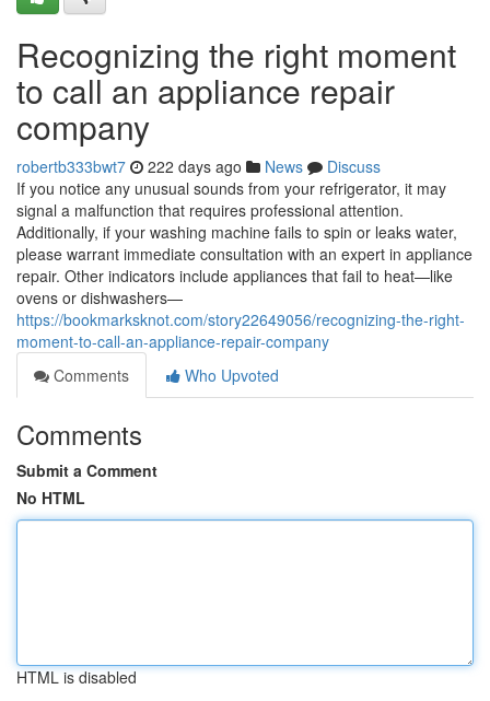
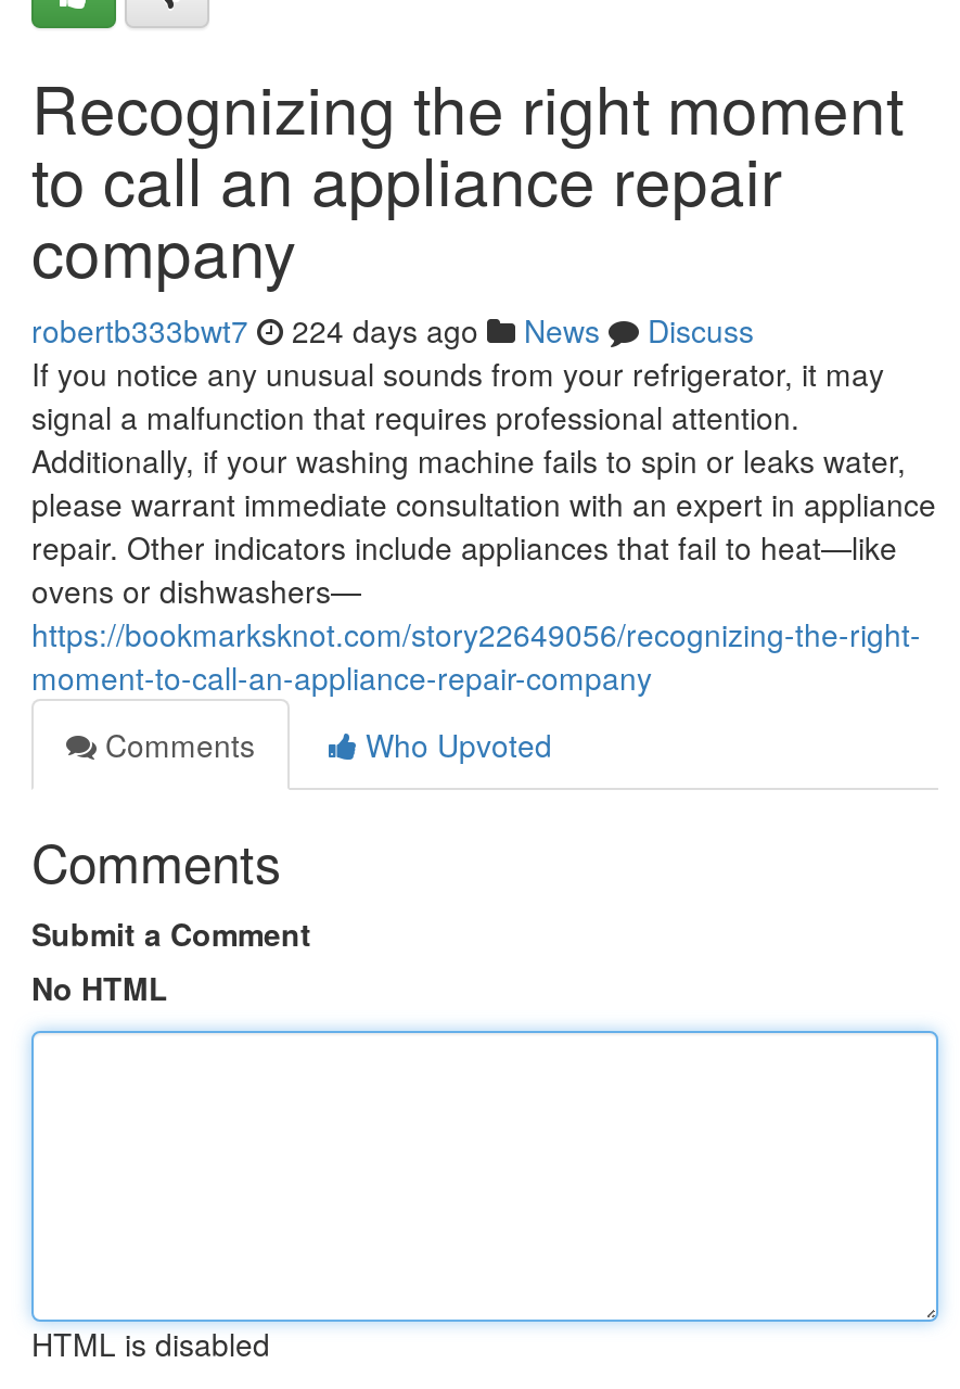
- robertb333bwt7 222 days ago News Discuss
+ robertb333bwt7 224 days ago News Discuss
